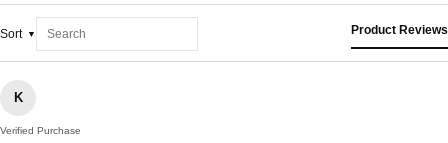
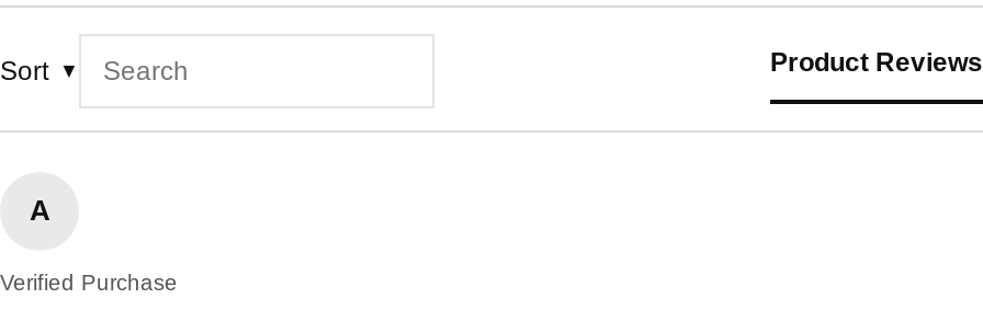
- K
+ A
